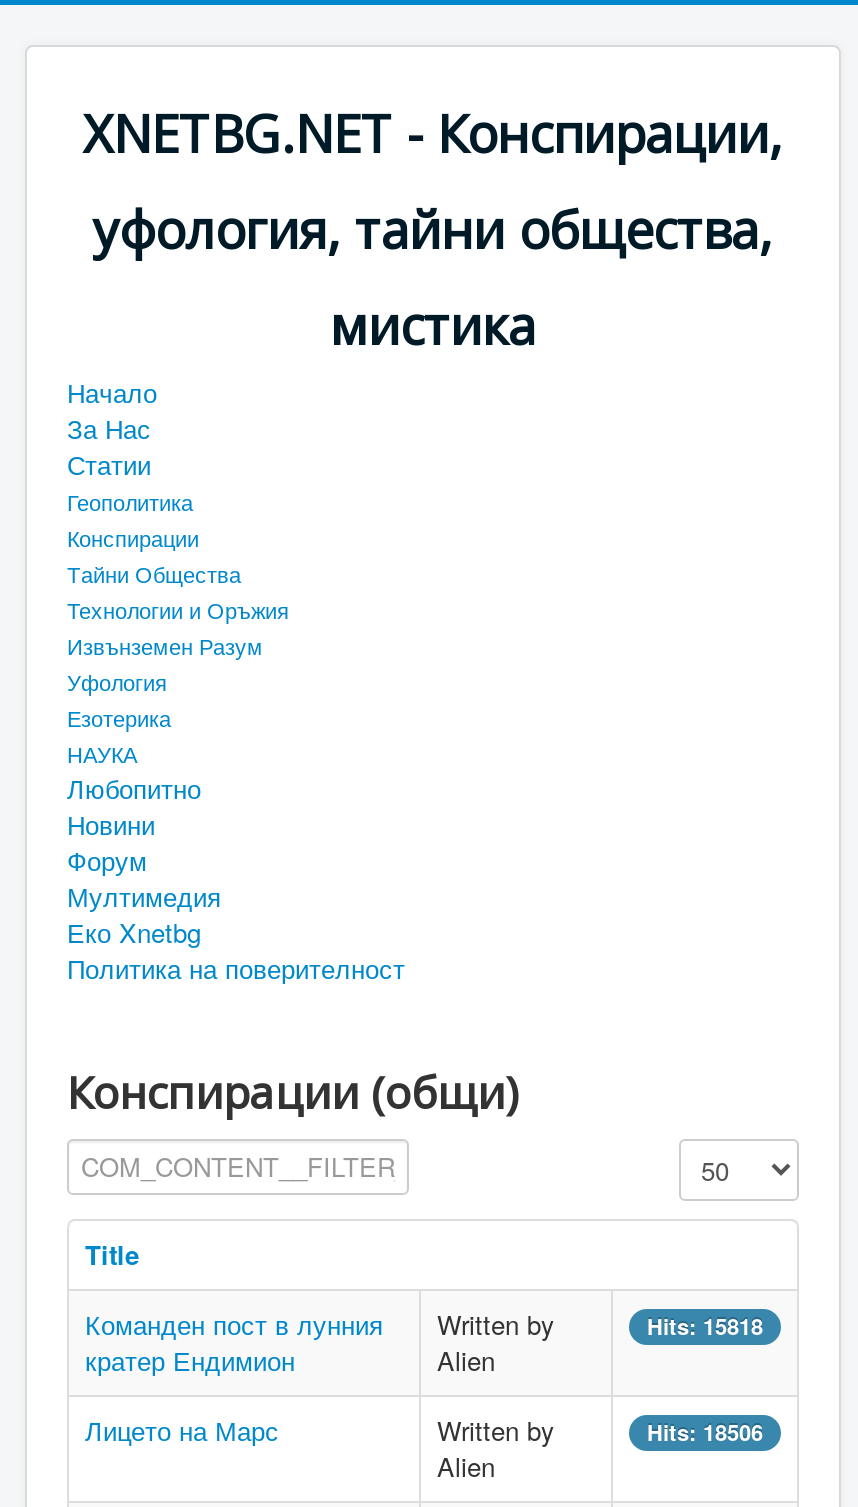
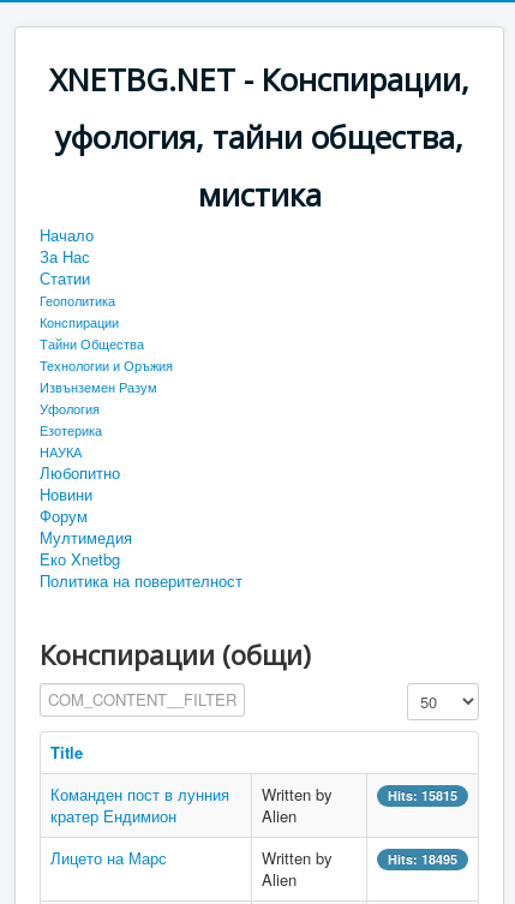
- Hits: 15818
+ Hits: 15815

- Hits: 18506
+ Hits: 18495
